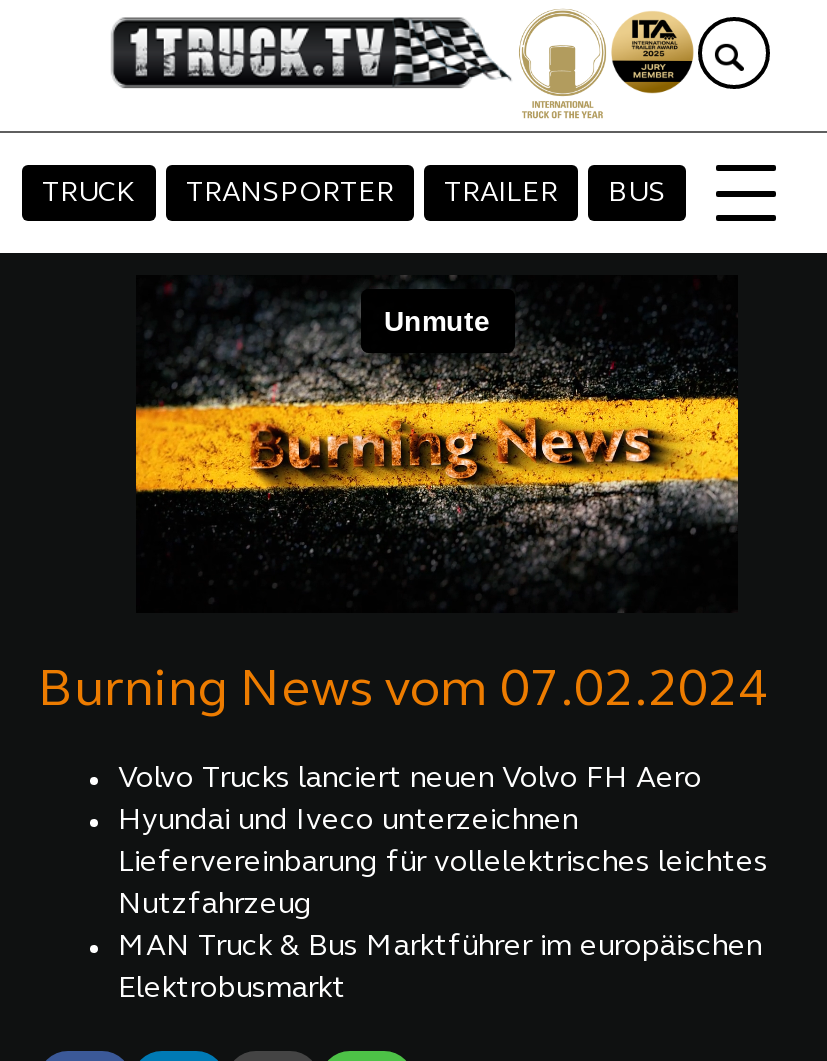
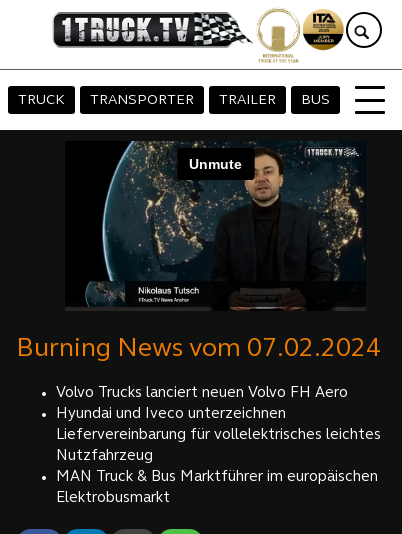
- [image]
+ [image]
